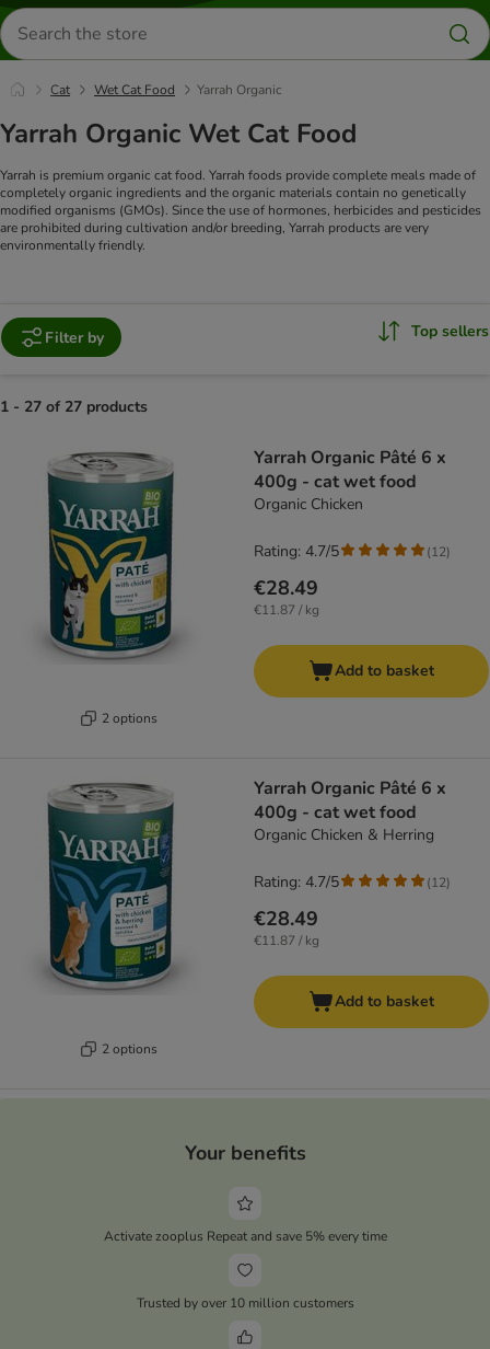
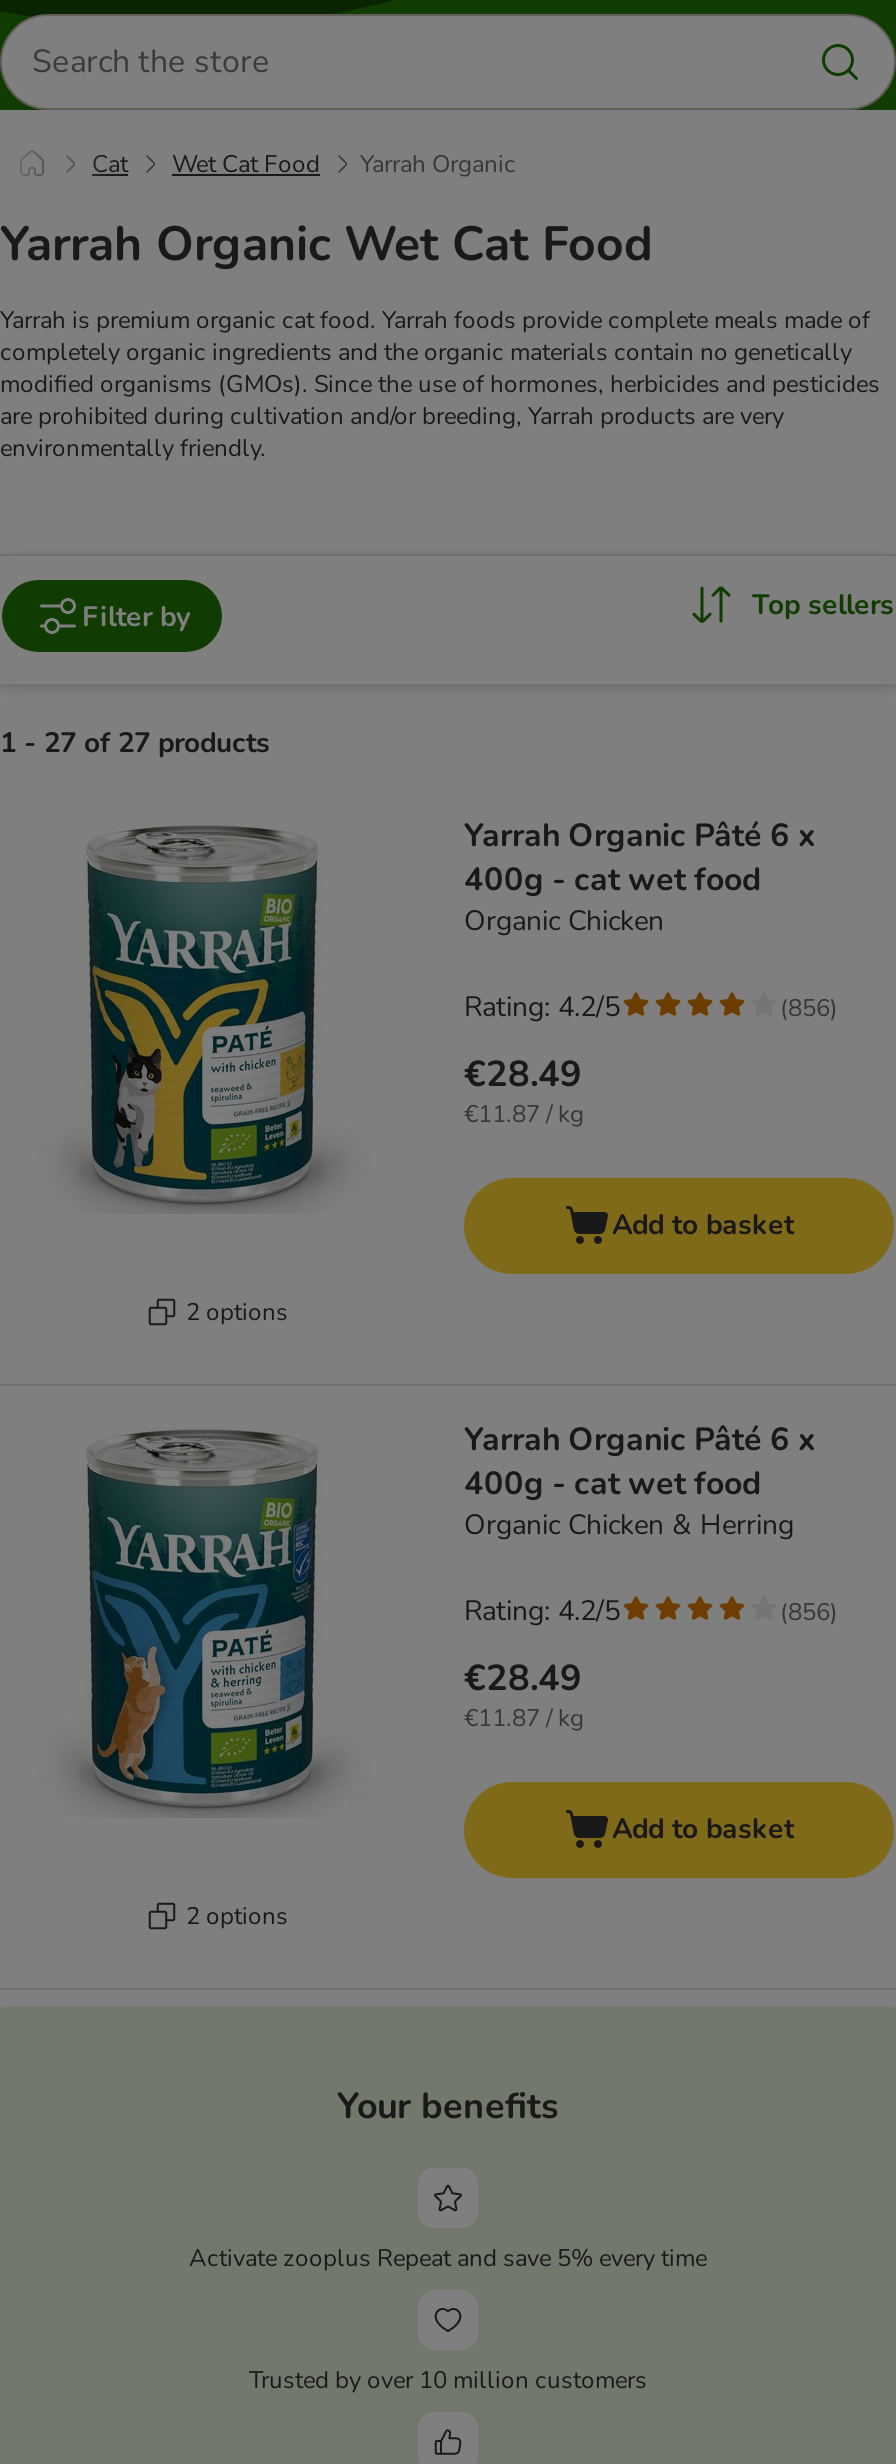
- Rating: 4.7/5
+ Rating: 4.2/5

- (12)
+ (856)

- Rating: 4.7/5
+ Rating: 4.2/5

- (12)
+ (856)
